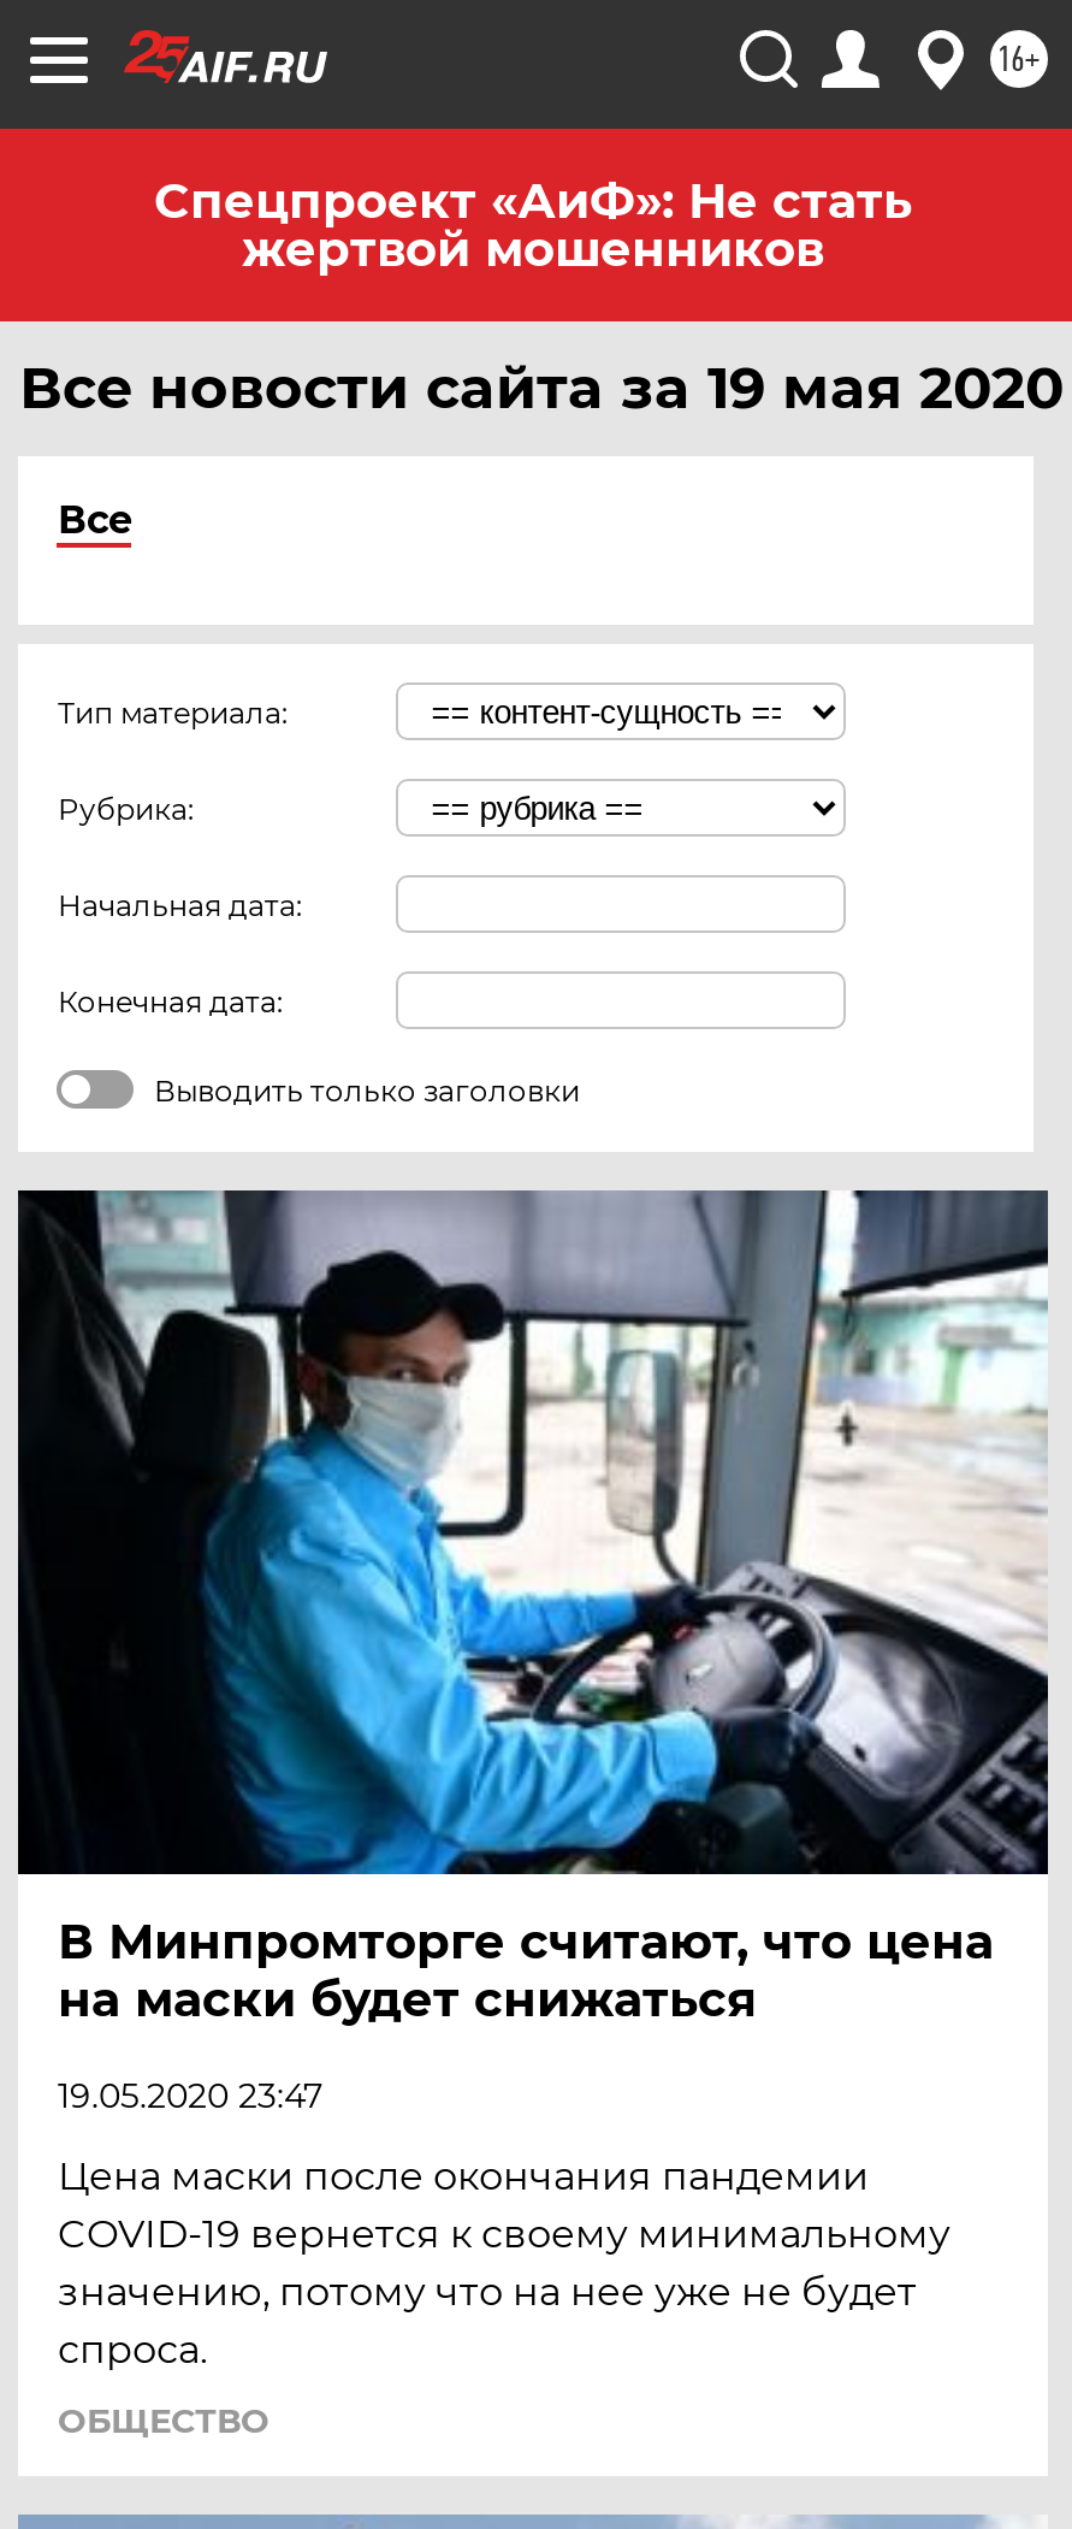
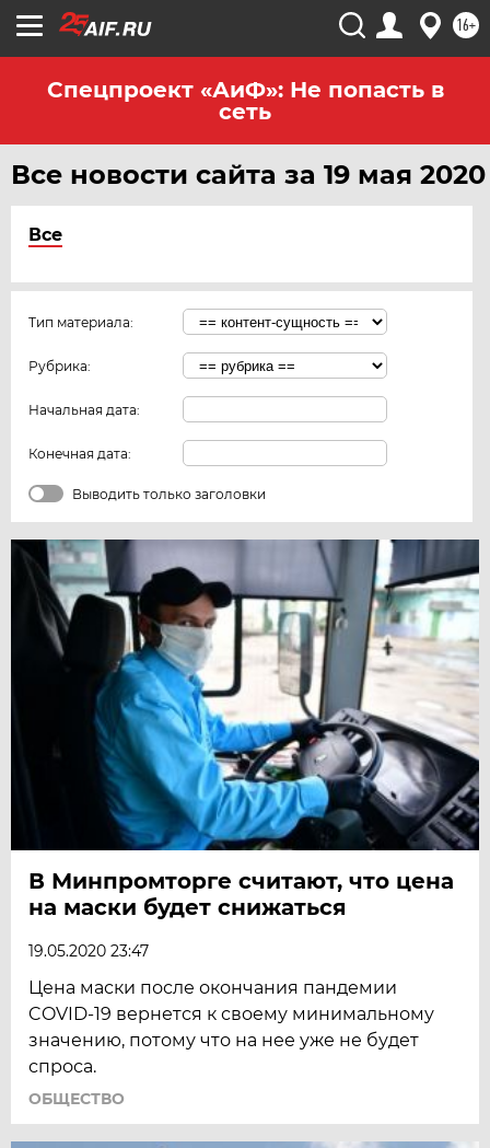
- Спецпроект «АиФ»: Не стать
- жертвой мошенников
+ Спецпроект «АиФ»: Не попасть в
+ сеть
